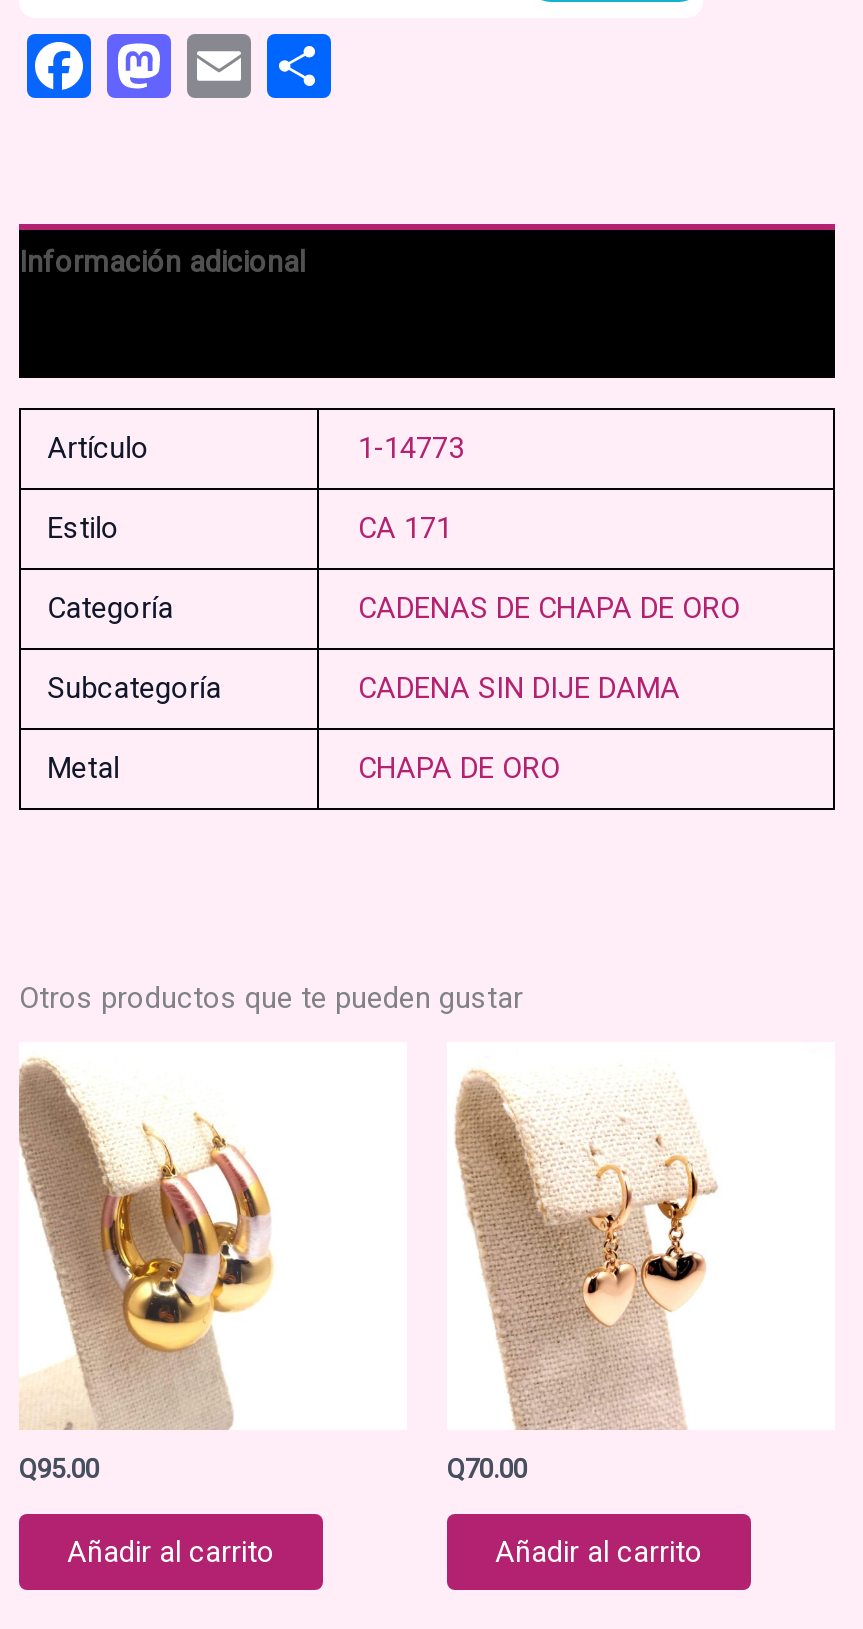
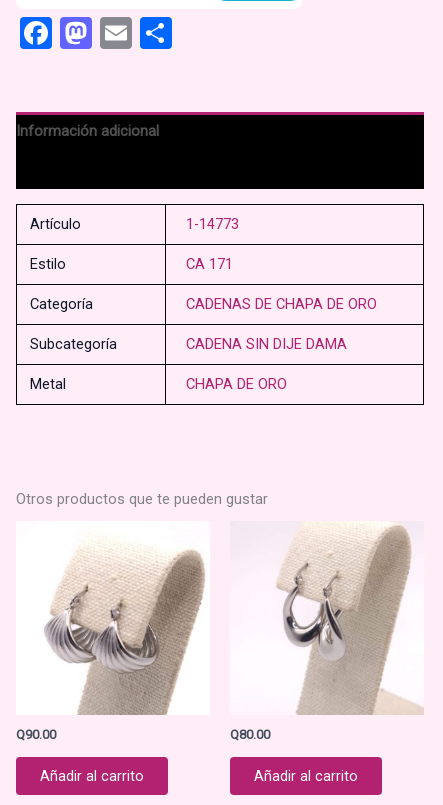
- [image]
- Q95.00
+ [image]
+ Q90.00

- [image]
- Q70.00
+ [image]
+ Q80.00
